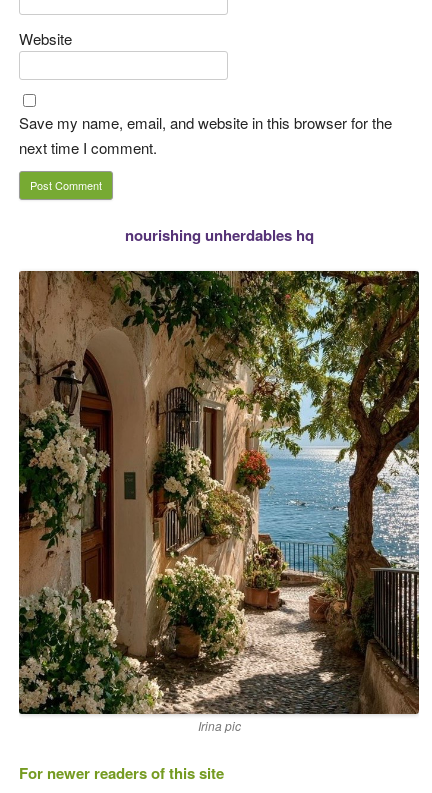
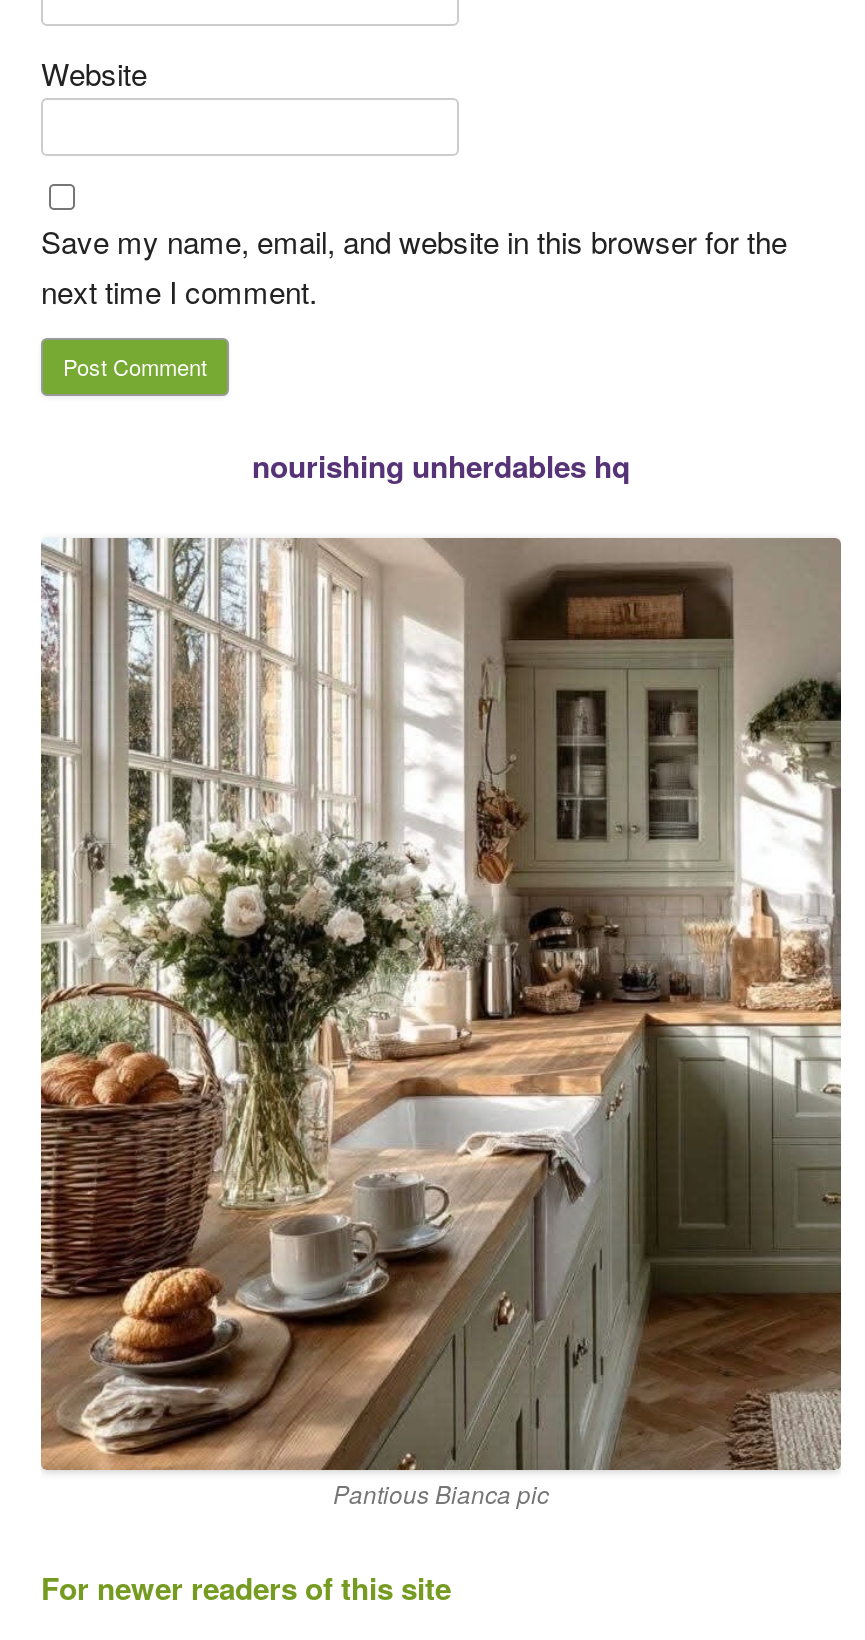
- [image]
- Irina pic
+ [image]
+ Pantious Bianca pic
